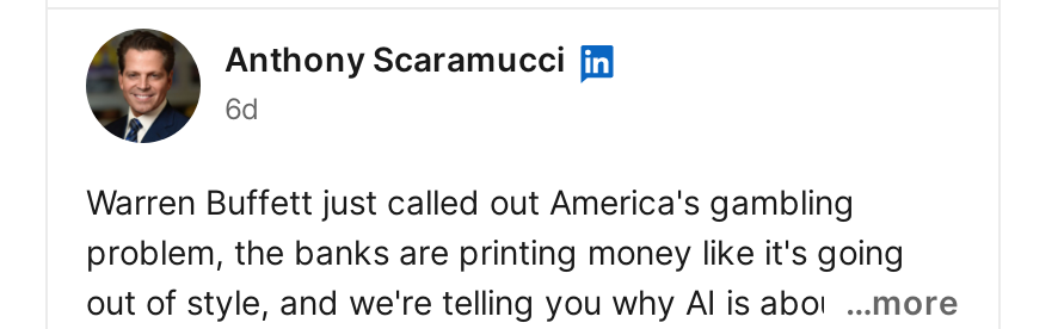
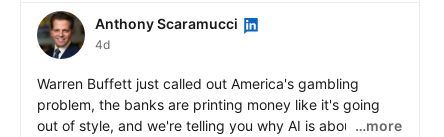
- 6d
+ 4d
